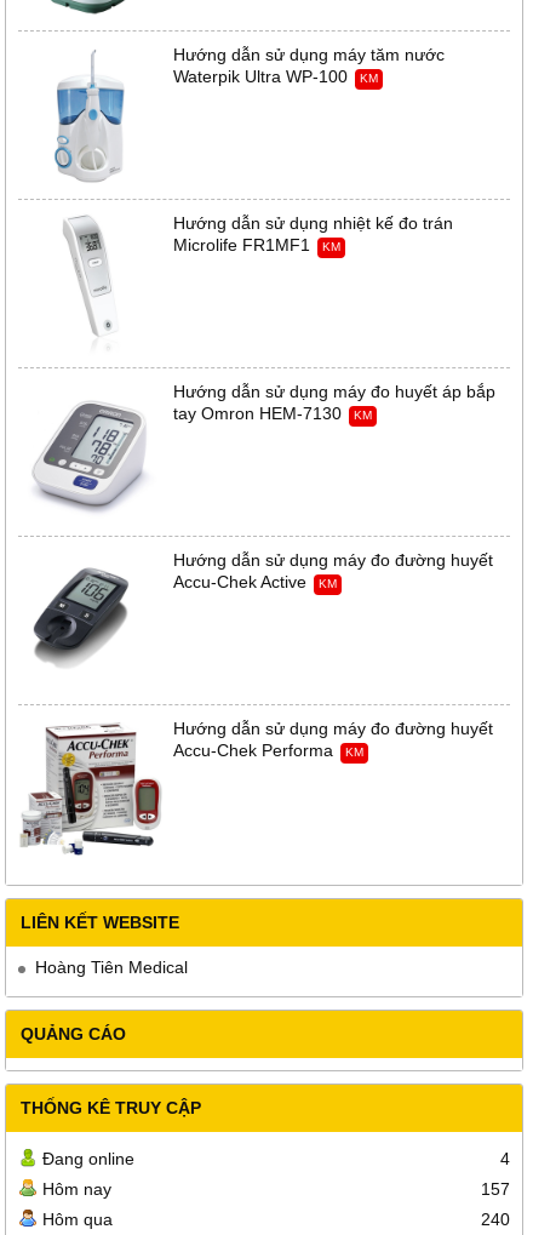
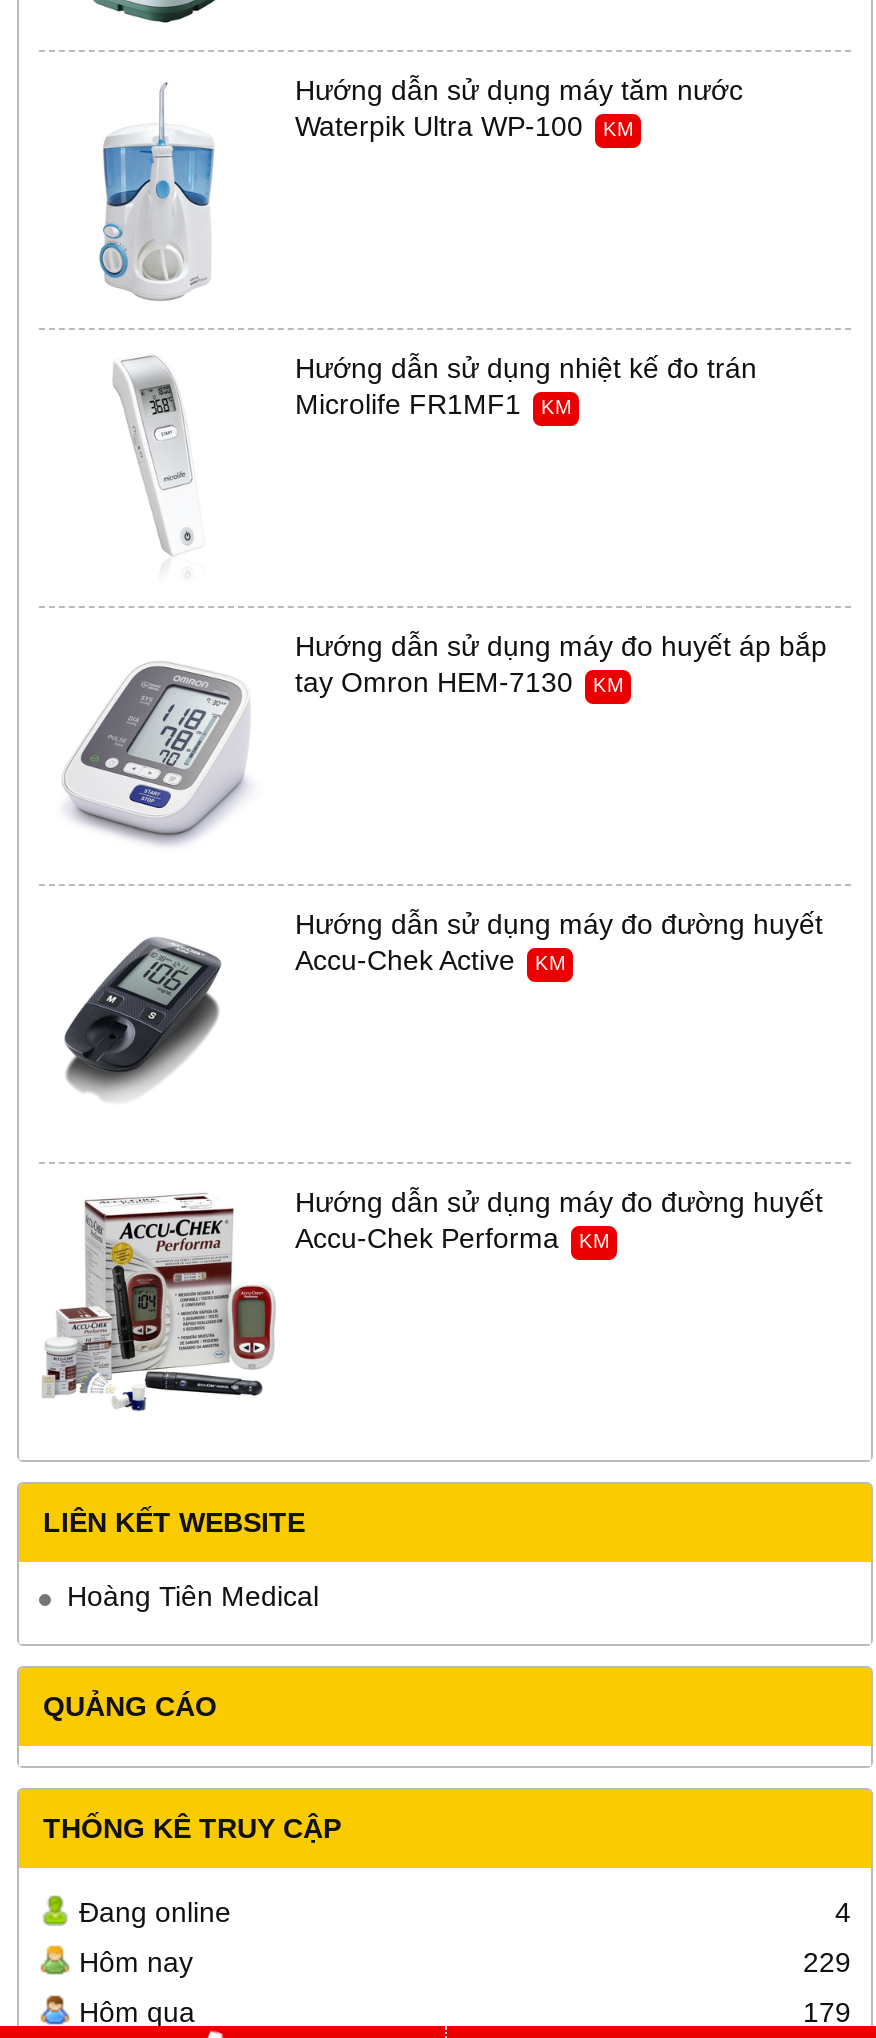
- 157
+ 229

- 240
+ 179
